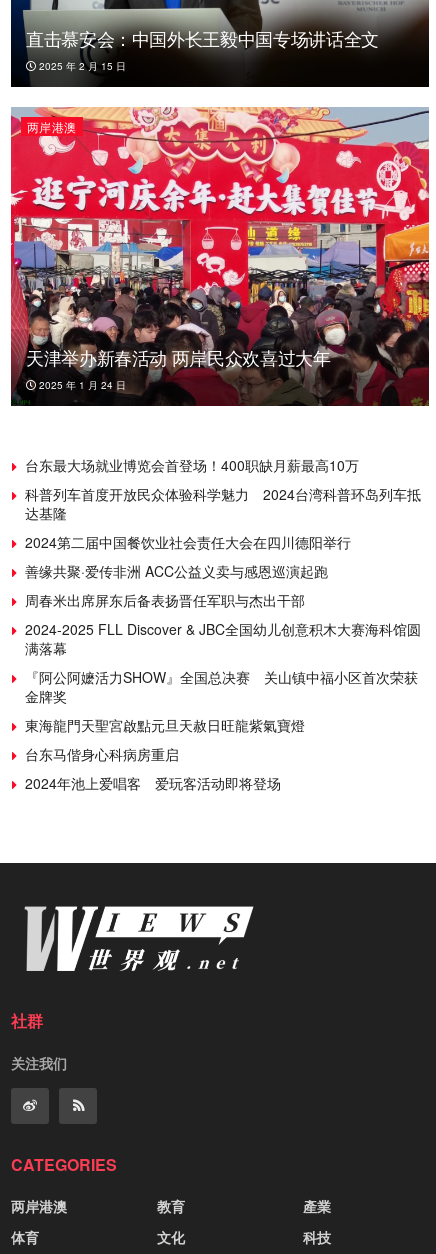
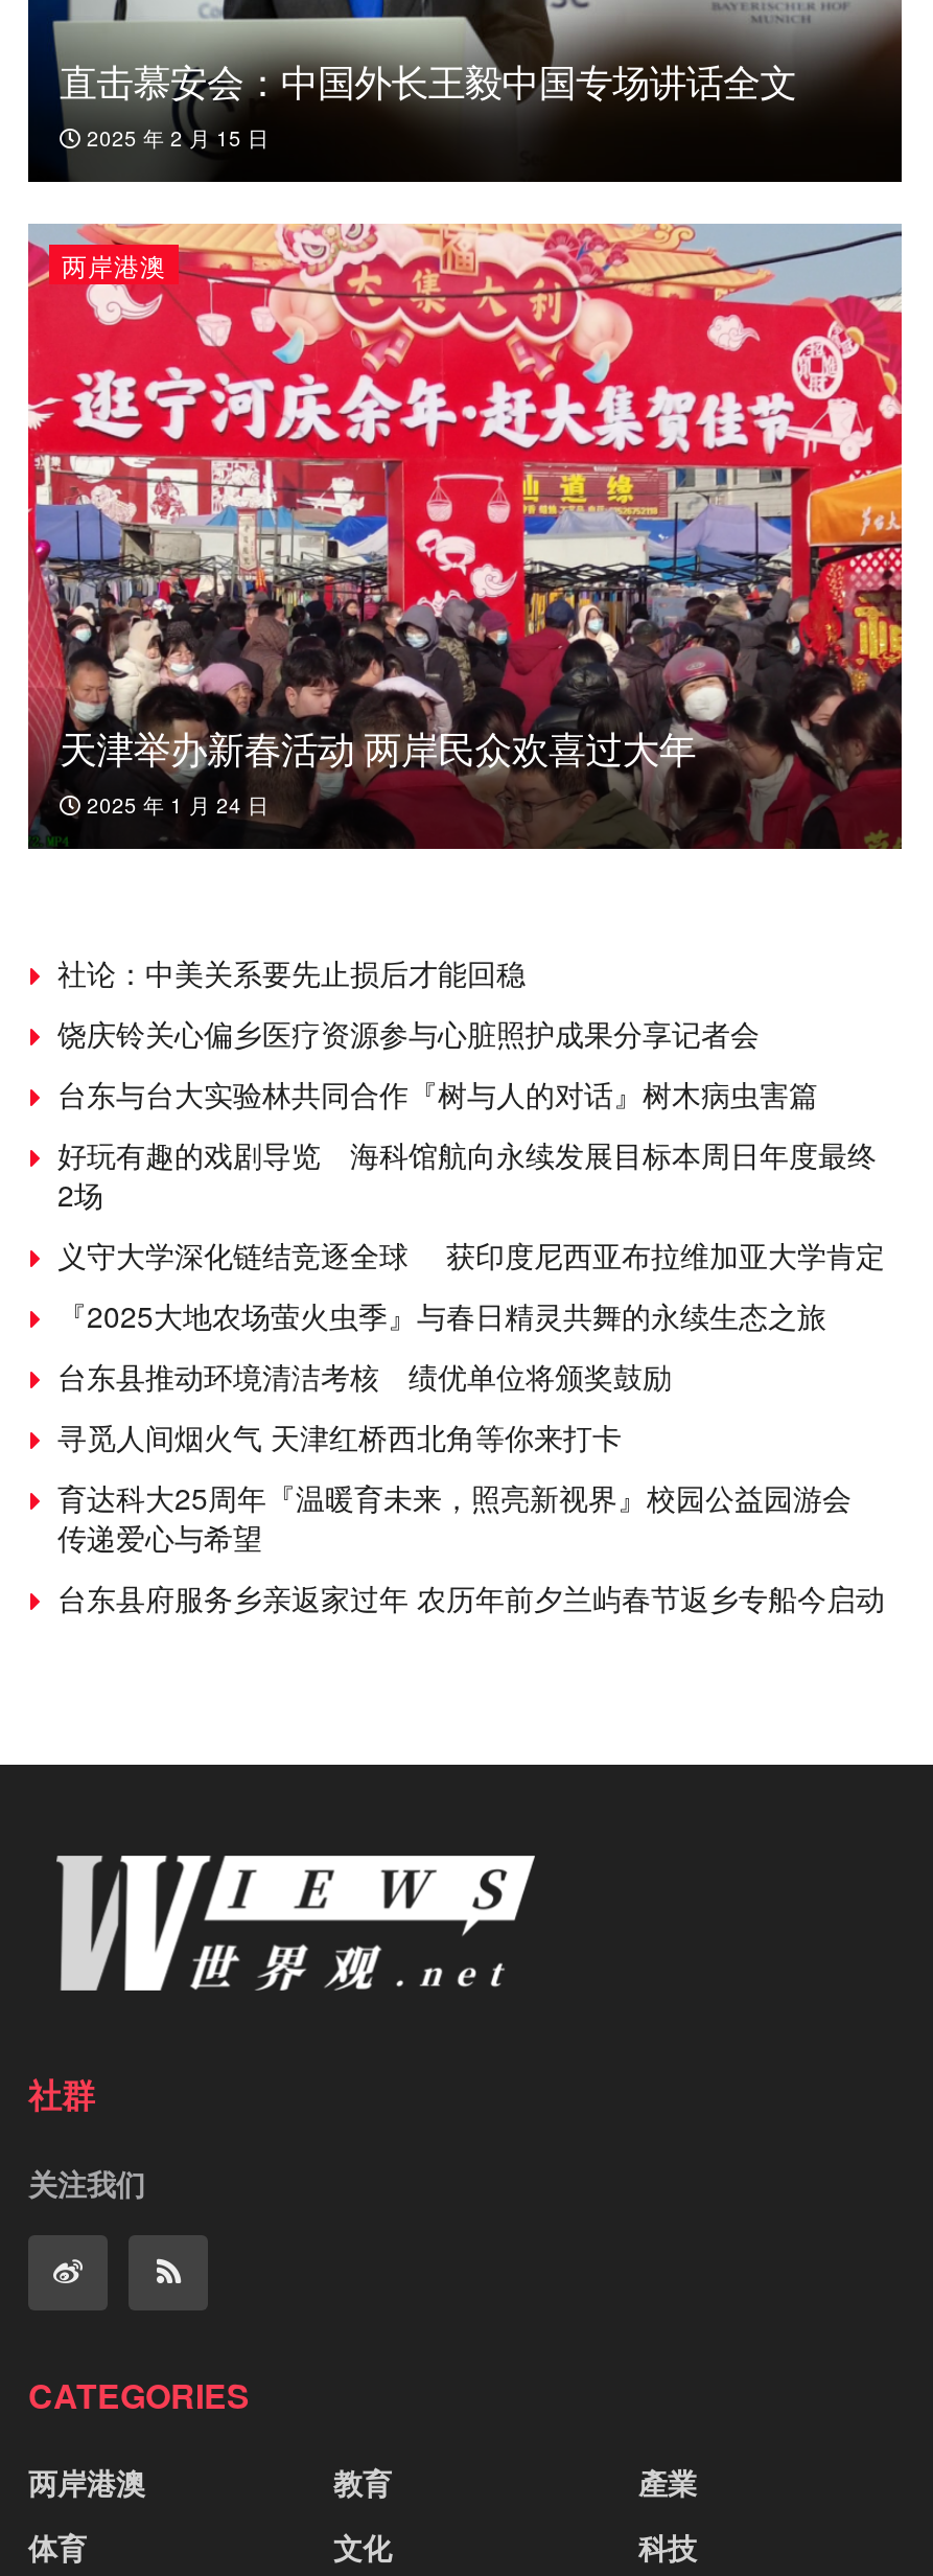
- 台东最大场就业博览会首登场！400职缺月薪最高10万
- 科普列车首度开放民众体验科学魅力 2024台湾科普环岛列车抵
- 达基隆
- 2024第二届中国餐饮业社会责任大会在四川德阳举行
- 善缘共聚·爱传非洲 ACC公益义卖与感恩巡演起跑
- 周春米出席屏东后备表扬晋任军职与杰出干部
- 2024-2025 FLL Discover & JBC全国幼儿创意积木大赛海科馆圆
- 满落幕
- 『阿公阿嬷活力SHOW』全国总决赛 关山镇中福小区首次荣获
- 金牌奖
- 東海龍門天聖宮啟點元旦天赦日旺龍紫氣寶燈
- 台东马偕身心科病房重启
- 2024年池上爱唱客 爱玩客活动即将登场
+ 社论：中美关系要先止损后才能回稳
+ 饶庆铃关心偏乡医疗资源参与心脏照护成果分享记者会
+ 台东与台大实验林共同合作『树与人的对话』树木病虫害篇
+ 好玩有趣的戏剧导览 海科馆航向永续发展目标本周日年度最终
+ 2场
+ 义守大学深化链结竞逐全球 获印度尼西亚布拉维加亚大学肯定
+ 『2025大地农场萤火虫季』与春日精灵共舞的永续生态之旅
+ 台东县推动环境清洁考核 绩优单位将颁奖鼓励
+ 寻觅人间烟火气 天津红桥西北角等你来打卡
+ 育达科大25周年『温暖育未来，照亮新视界』校园公益园游会
+ 传递爱心与希望
+ 台东县府服务乡亲返家过年 农历年前夕兰屿春节返乡专船今启动
